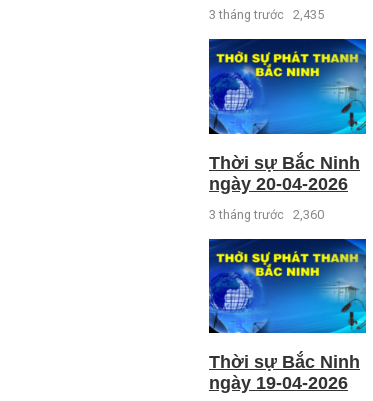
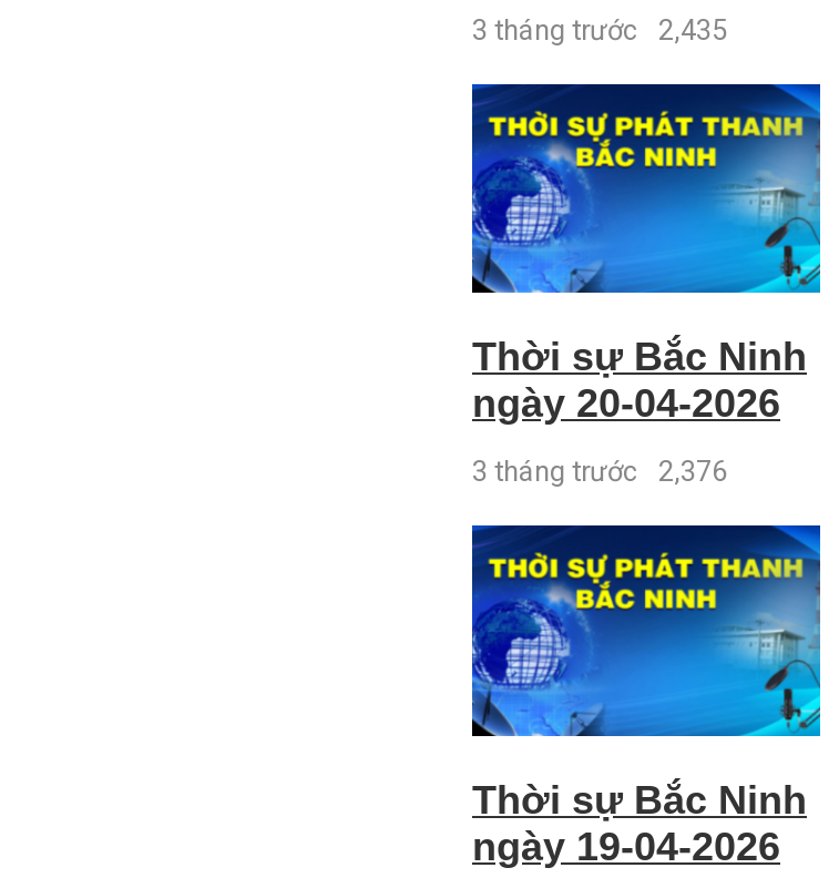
- 3 tháng trước 2,360
+ 3 tháng trước 2,376
